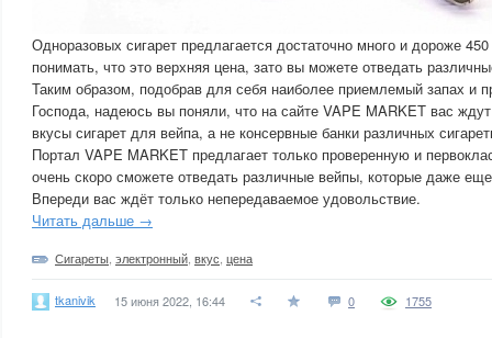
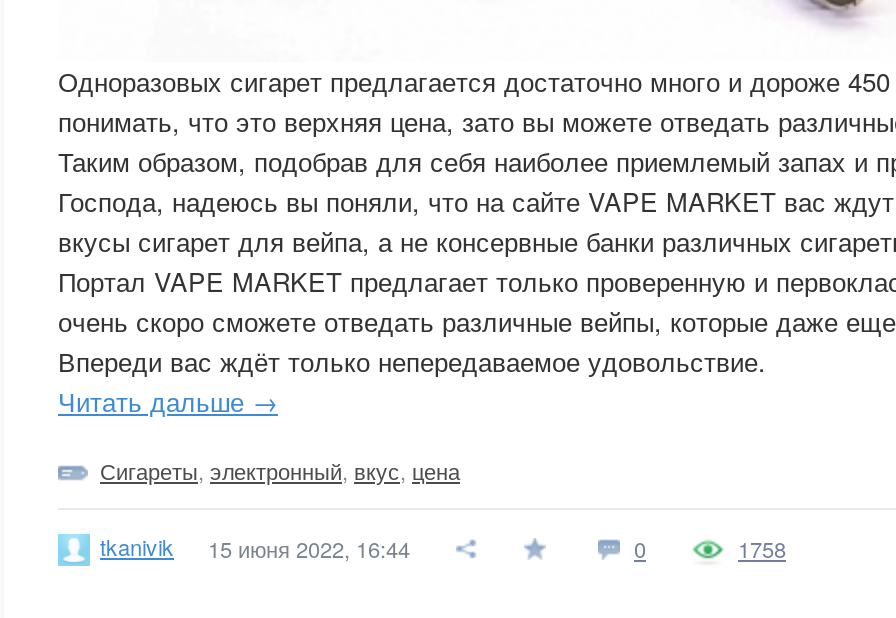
- 1755
+ 1758
